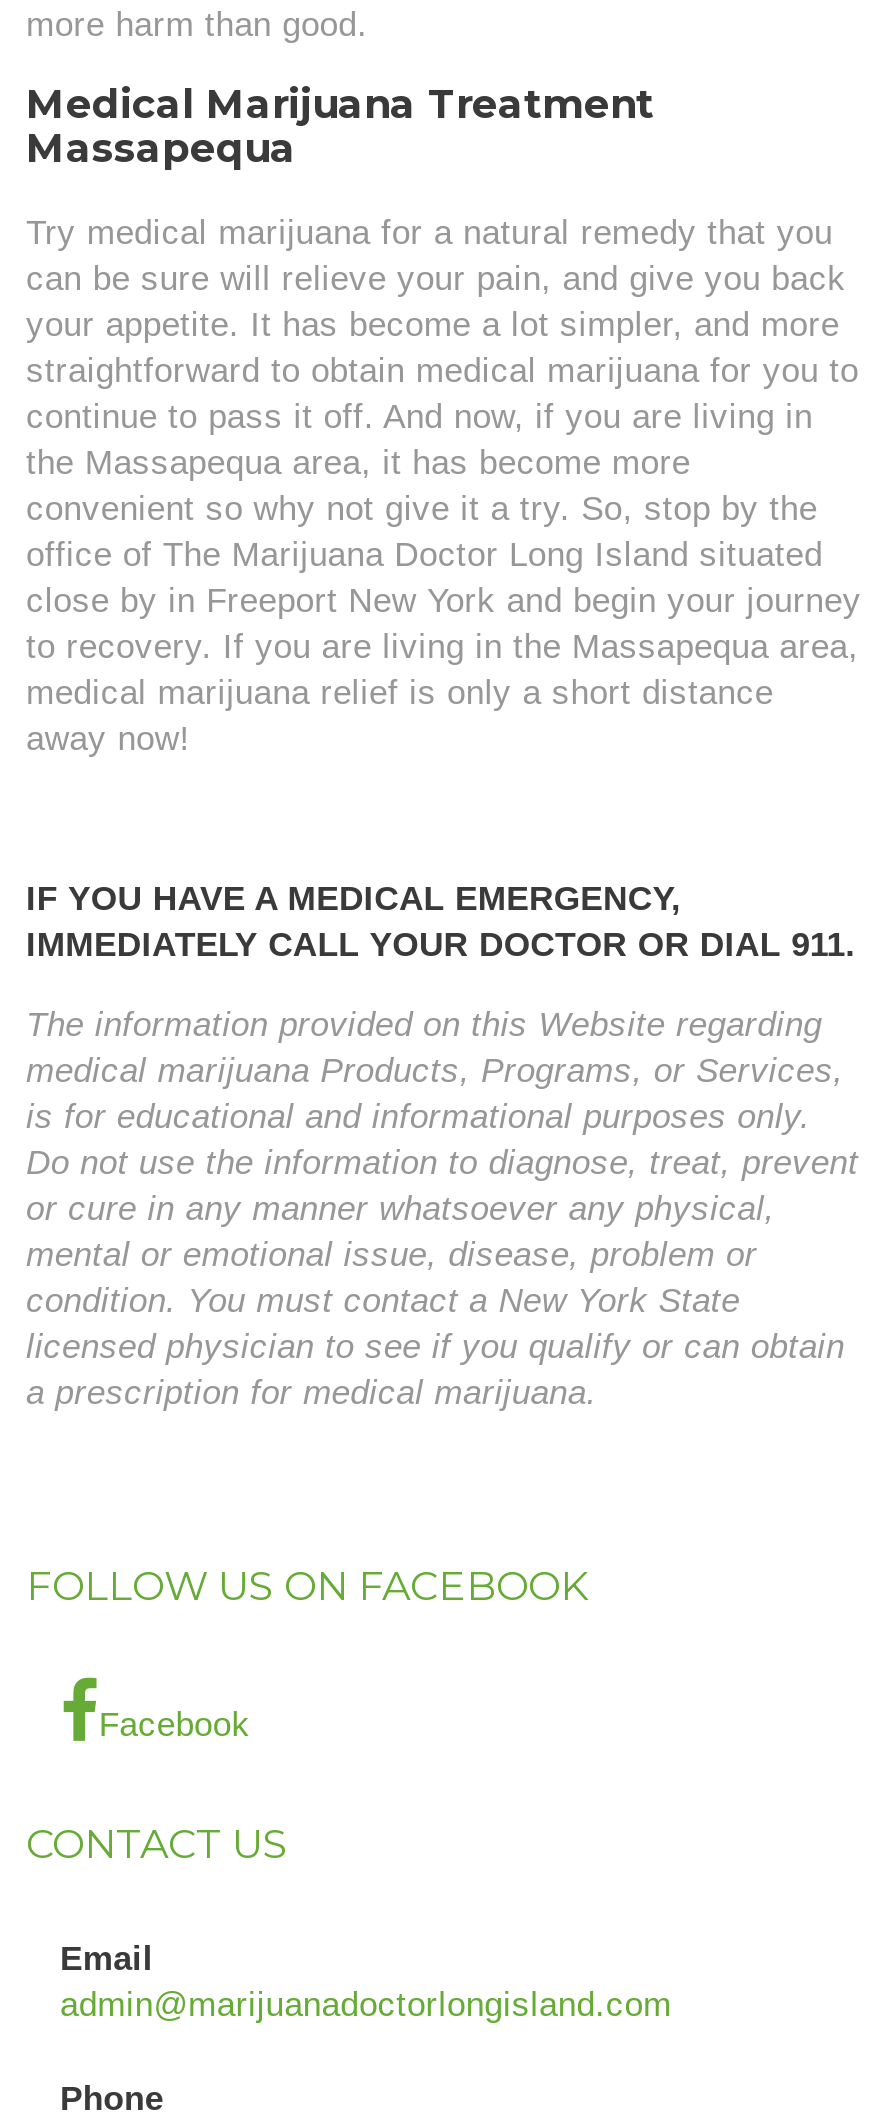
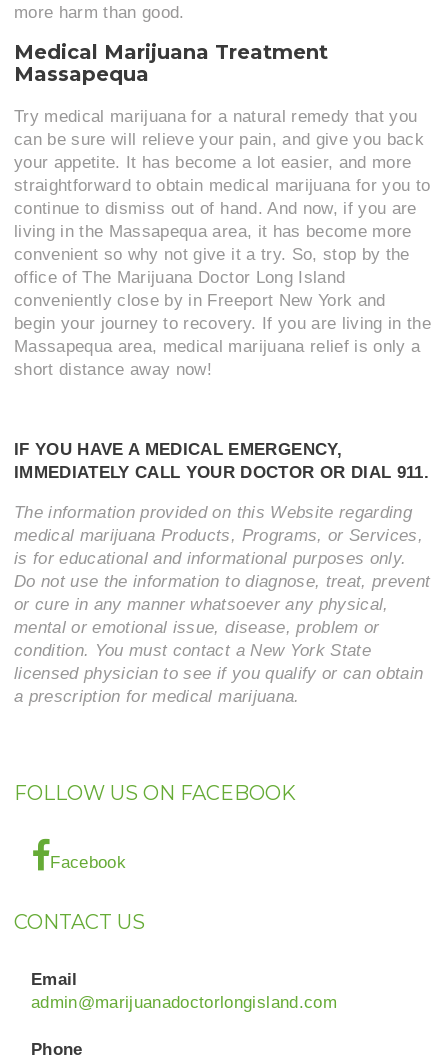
- your appetite. It has become a lot simpler, and more
+ your appetite. It has become a lot easier, and more

- continue to pass it off. And now, if you are living in
- the Massapequa area, it has become more
+ continue to dismiss out of hand. And now, if you are
+ living in the Massapequa area, it has become more

- office of The Marijuana Doctor Long Island situated
- close by in Freeport New York and begin your journey
- to recovery. If you are living in the Massapequa area,
- medical marijuana relief is only a short distance
- away now!
+ office of The Marijuana Doctor Long Island
+ conveniently close by in Freeport New York and
+ begin your journey to recovery. If you are living in the
+ Massapequa area, medical marijuana relief is only a
+ short distance away now!
